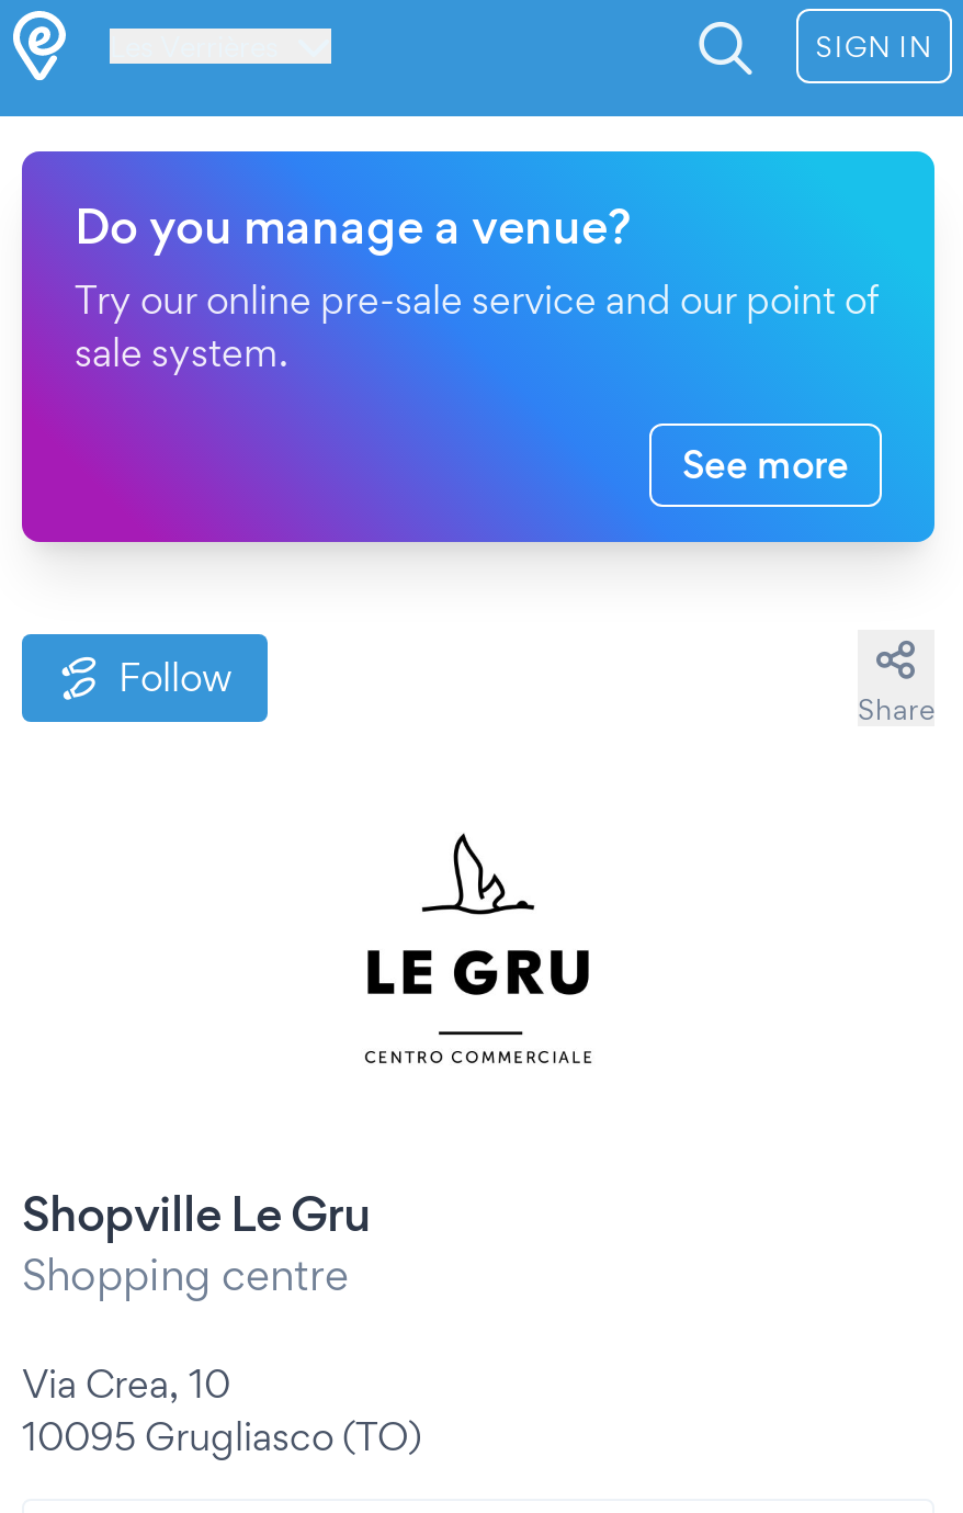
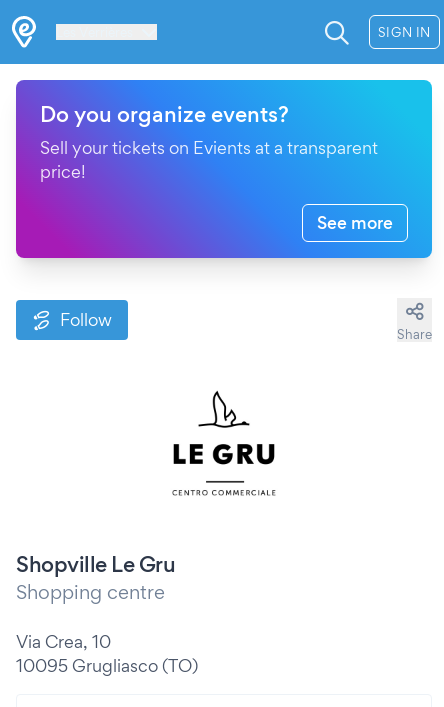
- Do you manage a venue?
- Try our online pre-sale service and our point of
- sale system.
+ Do you organize events?
+ Sell your tickets on Evients at a transparent
+ price!
